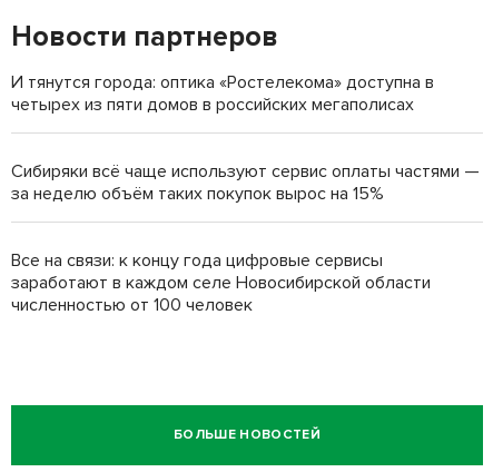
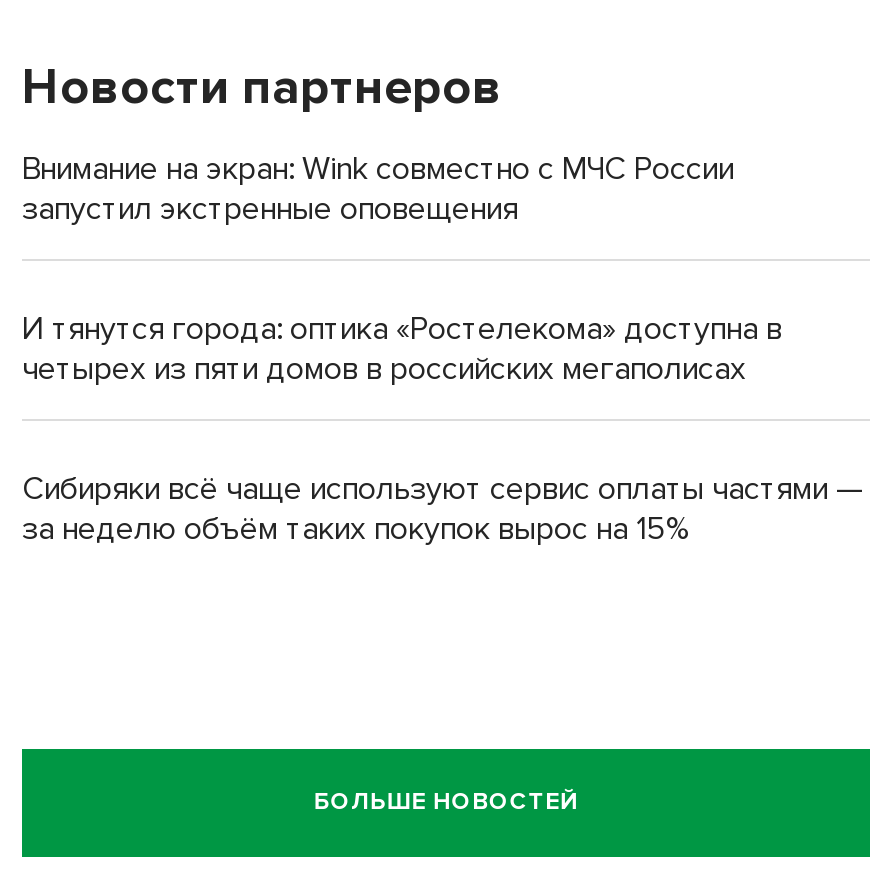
+ Внимание на экран: Wink совместно с МЧС России
+ запустил экстренные оповещения

moved down: И тянутся города: оптика «Ростелекома» доступна в | четырех из пяти домов в российских мегаполисах | Сибиряки всё чаще используют сервис оплаты частями — | за неделю объём таких покупок вырос на 15%

- Все на связи: к концу года цифровые сервисы
- заработают в каждом селе Новосибирской области
- численностью от 100 человек
